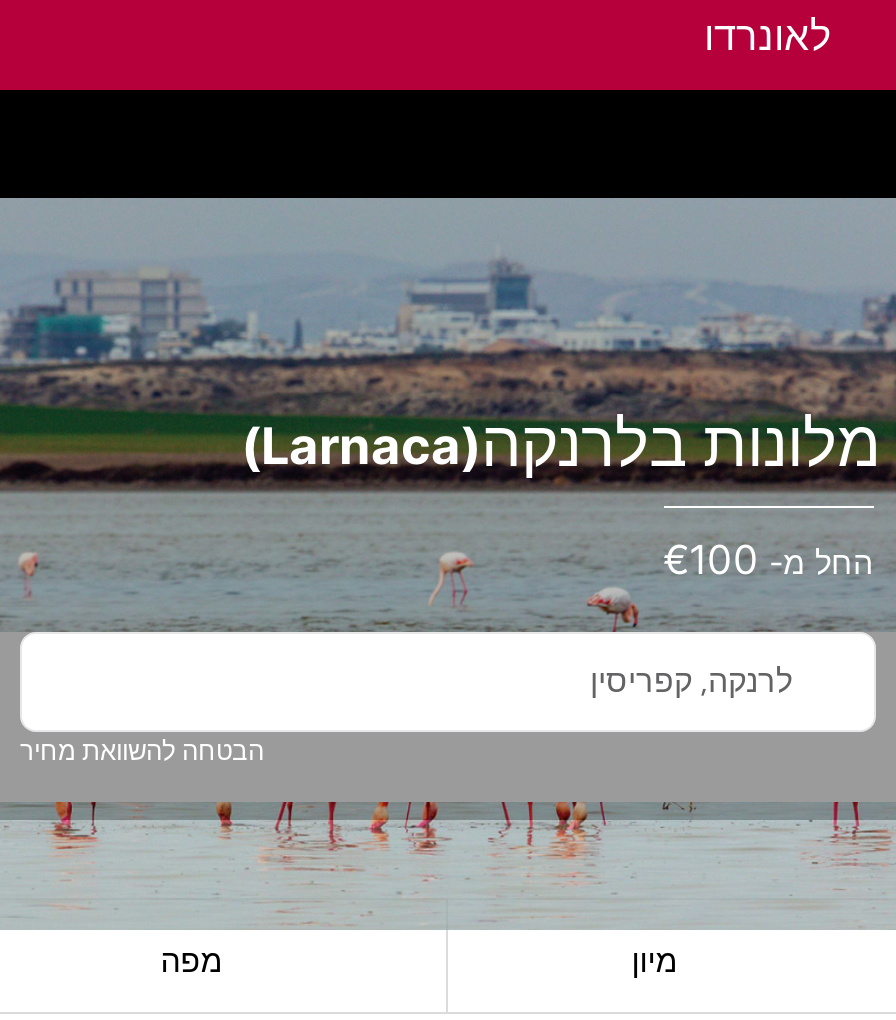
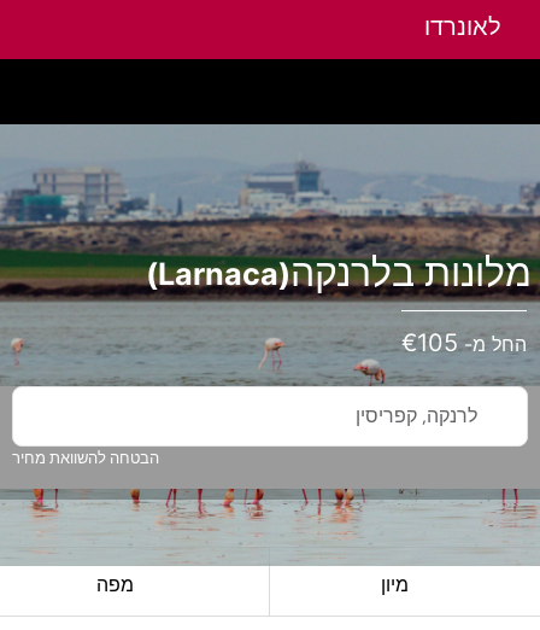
- החל מ- €100
+ החל מ- €105
